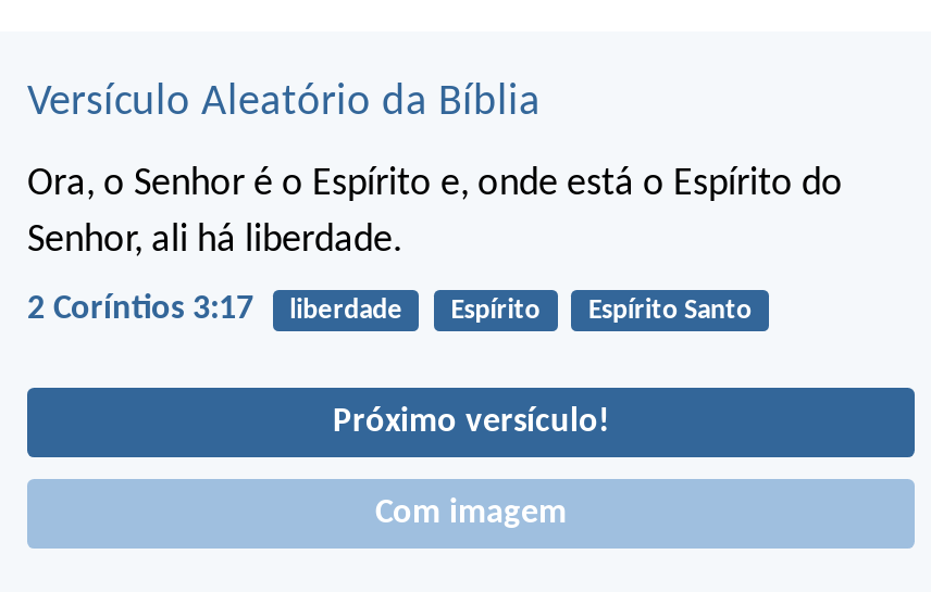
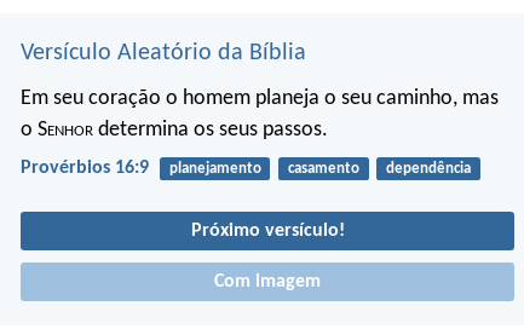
- Ora, o Senhor é o Espírito e, onde está o Espírito do
- Senhor, ali há liberdade.
+ Em seu coração o homem planeja o seu caminho, mas
+ o Senhor determina os seus passos.

- 2 Coríntios 3:17
- liberdade
- Espírito
- Espírito Santo
+ Provérbios 16:9
+ planejamento
+ casamento
+ dependência
